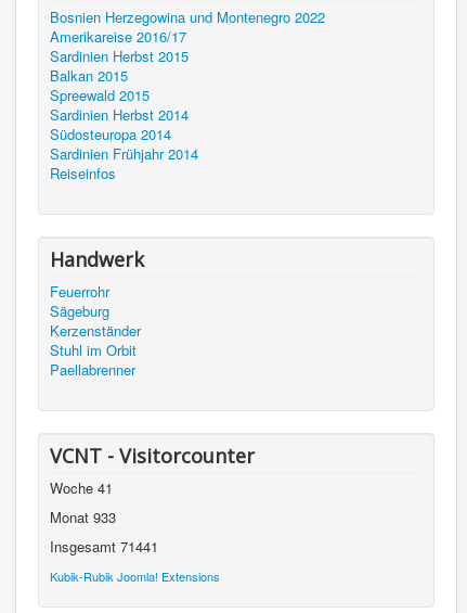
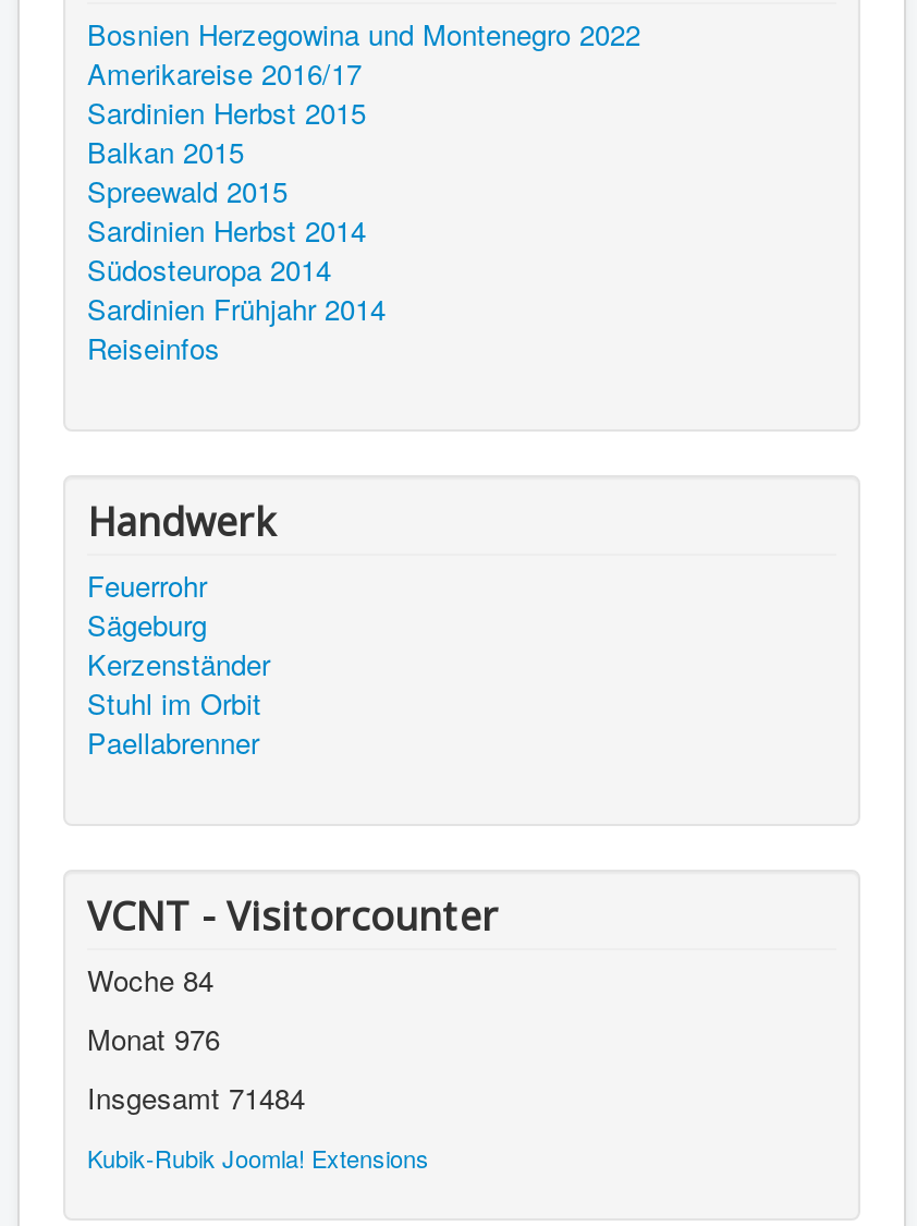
- Woche 41
+ Woche 84

- Monat 933
+ Monat 976

- Insgesamt 71441
+ Insgesamt 71484
